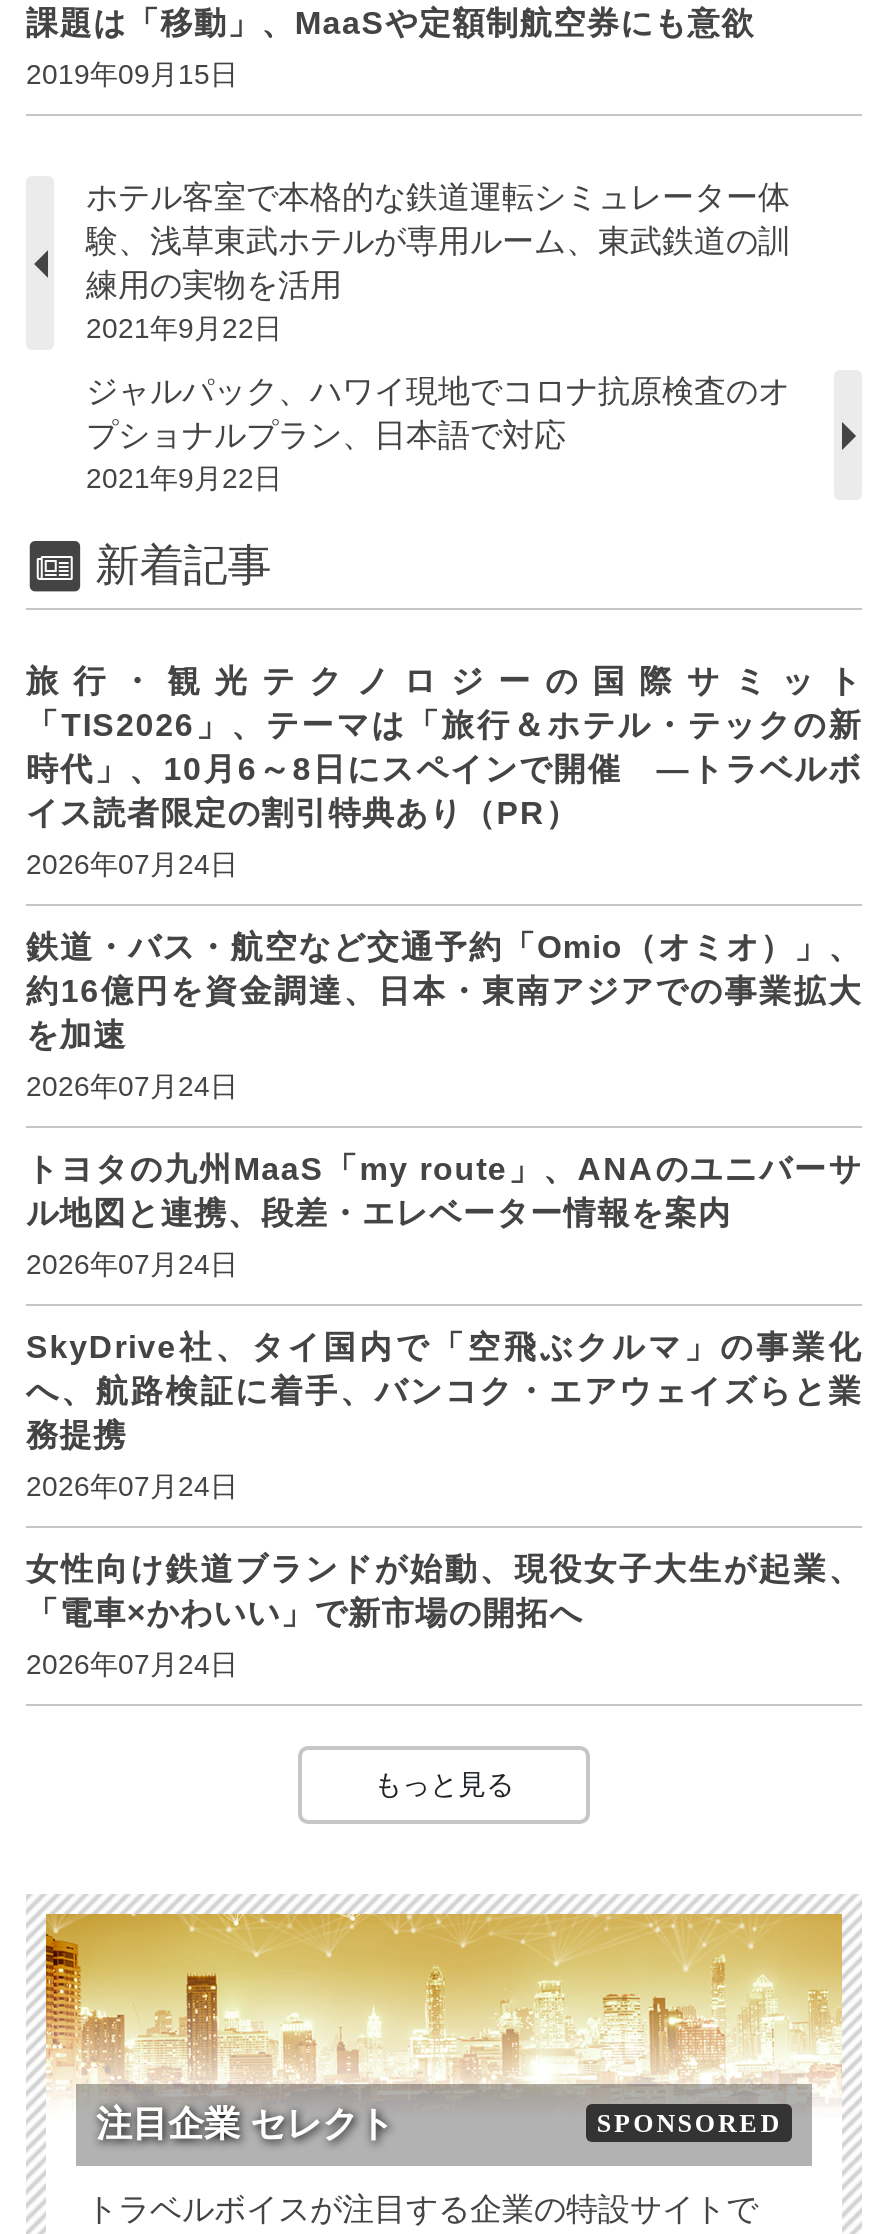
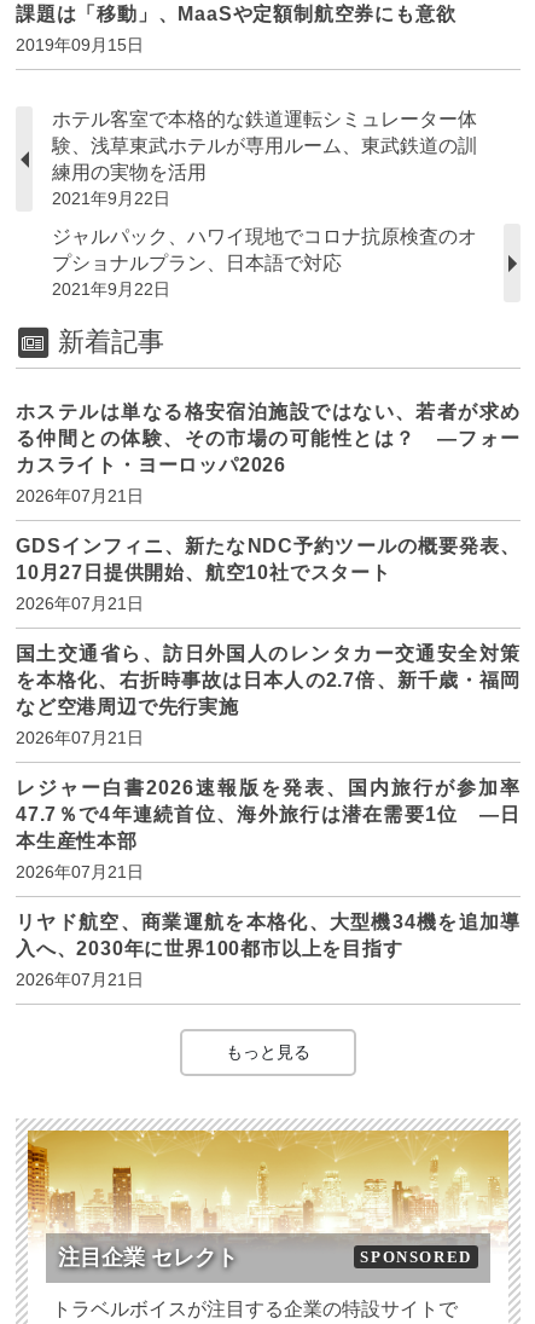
- 旅行・観光テクノロジーの国際サミット
- 「TIS2026」、テーマは「旅行＆ホテル・テックの新
- 時代」、10月6～8日にスペインで開催 ―トラベルボ
- イス読者限定の割引特典あり（PR）
+ ホステルは単なる格安宿泊施設ではない、若者が求め
+ る仲間との体験、その市場の可能性とは？ ―フォー
+ カスライト・ヨーロッパ2026

- 2026年07月24日
+ 2026年07月21日

- 鉄道・バス・航空など交通予約「Omio（オミオ）」、
- 約16億円を資金調達、日本・東南アジアでの事業拡大
- を加速
+ GDSインフィニ、新たなNDC予約ツールの概要発表、
+ 10月27日提供開始、航空10社でスタート

- 2026年07月24日
+ 2026年07月21日

- トヨタの九州MaaS「my route」、ANAのユニバーサ
- ル地図と連携、段差・エレベーター情報を案内
+ 国土交通省ら、訪日外国人のレンタカー交通安全対策
+ を本格化、右折時事故は日本人の2.7倍、新千歳・福岡
+ など空港周辺で先行実施

- 2026年07月24日
+ 2026年07月21日

- SkyDrive社、タイ国内で「空飛ぶクルマ」の事業化
- へ、航路検証に着手、バンコク・エアウェイズらと業
- 務提携
+ レジャー白書2026速報版を発表、国内旅行が参加率
+ 47.7％で4年連続首位、海外旅行は潜在需要1位 ―日
+ 本生産性本部

- 2026年07月24日
+ 2026年07月21日

- 女性向け鉄道ブランドが始動、現役女子大生が起業、
- 「電車×かわいい」で新市場の開拓へ
+ リヤド航空、商業運航を本格化、大型機34機を追加導
+ 入へ、2030年に世界100都市以上を目指す

- 2026年07月24日
+ 2026年07月21日
